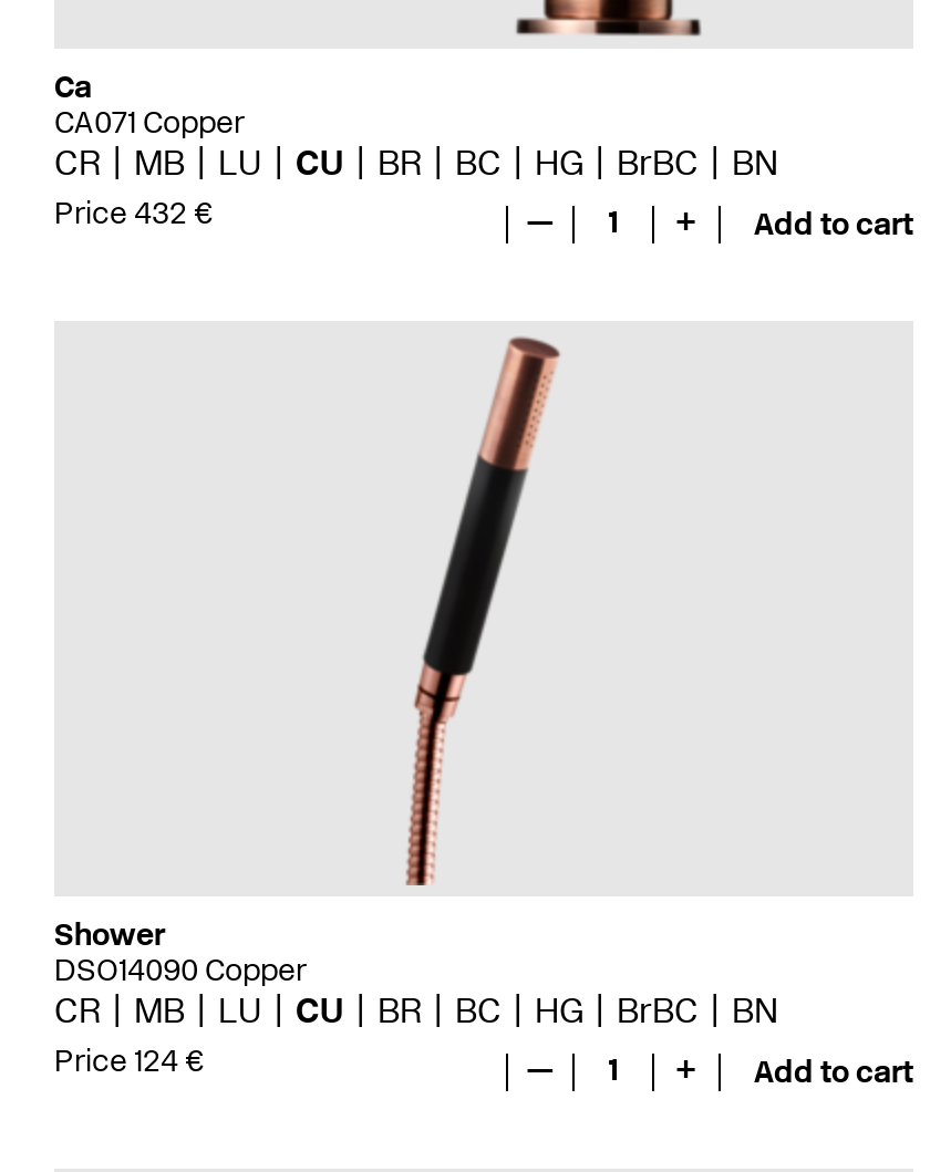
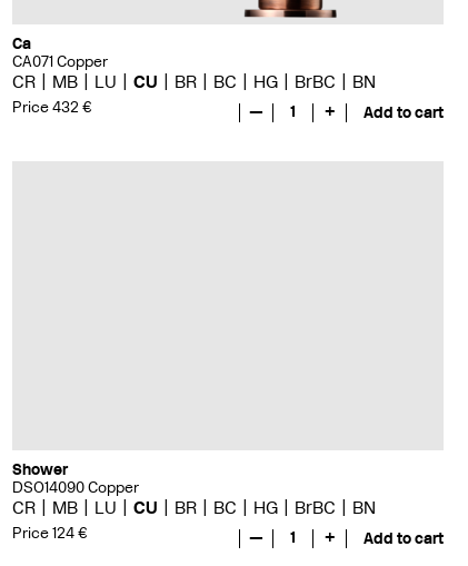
- [image]
